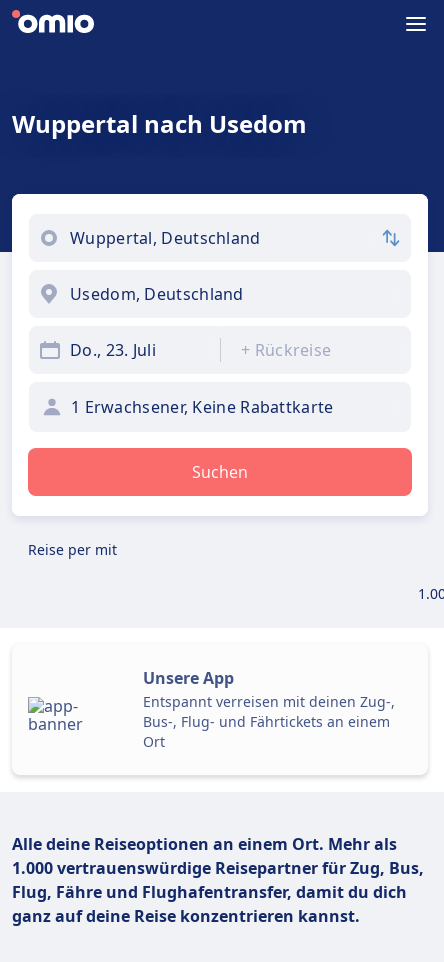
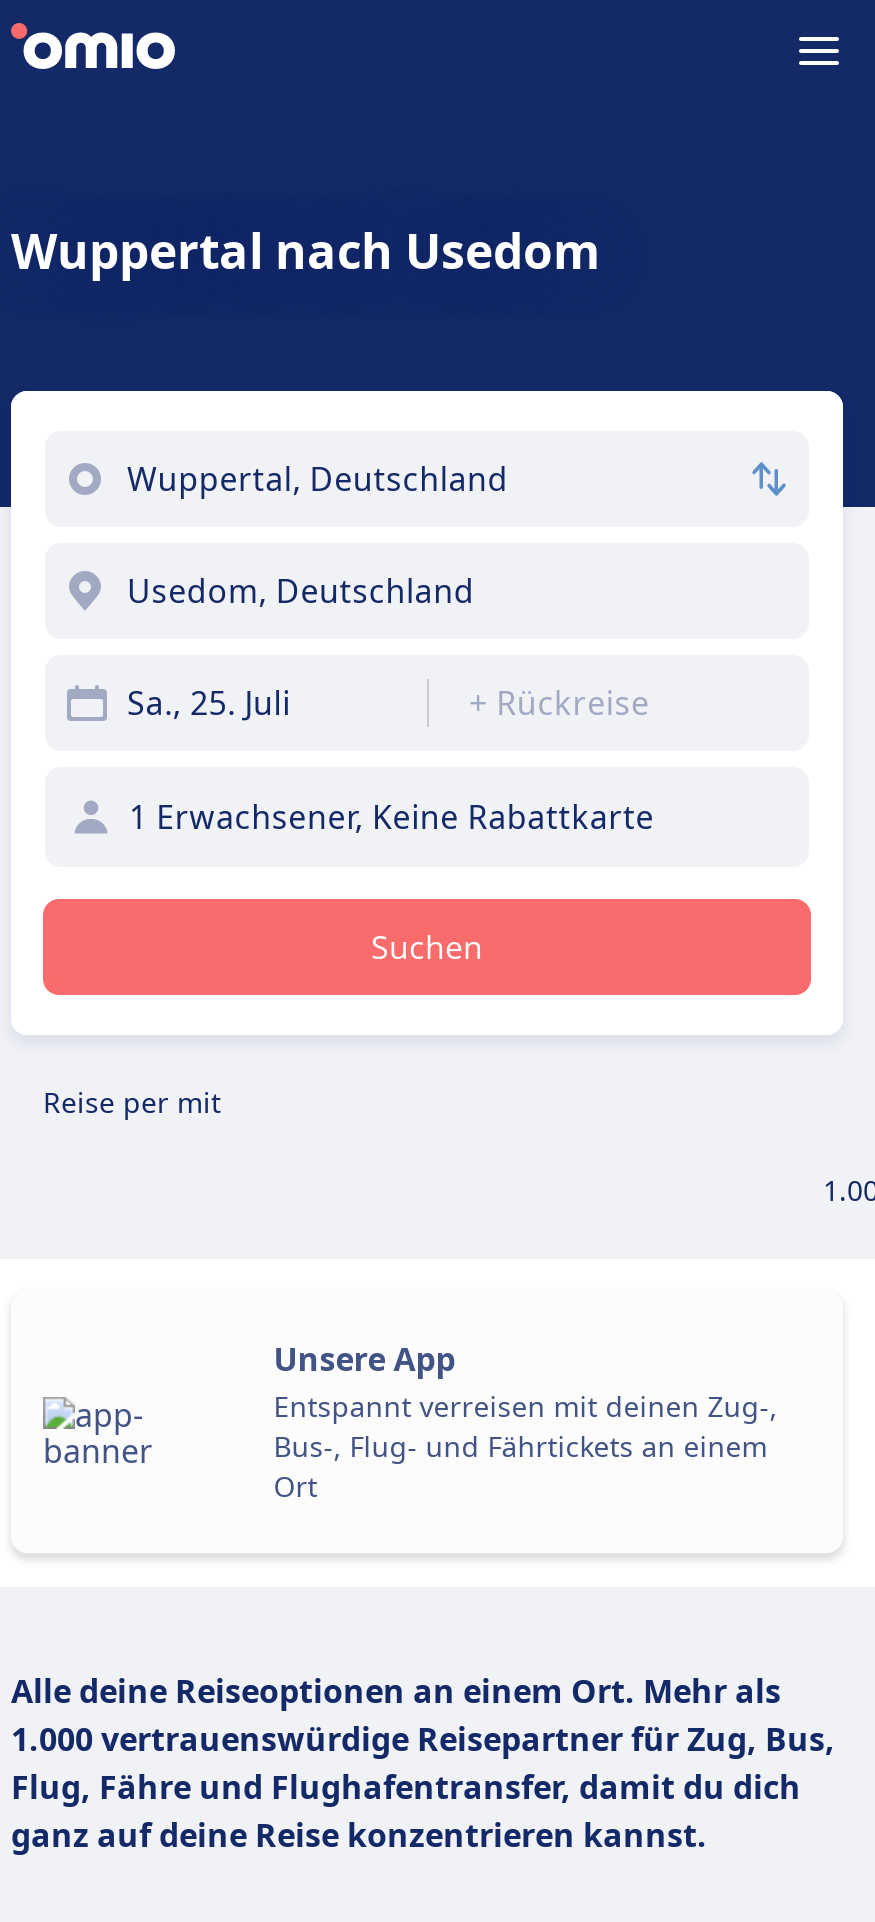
- Do., 23. Juli
+ Sa., 25. Juli
